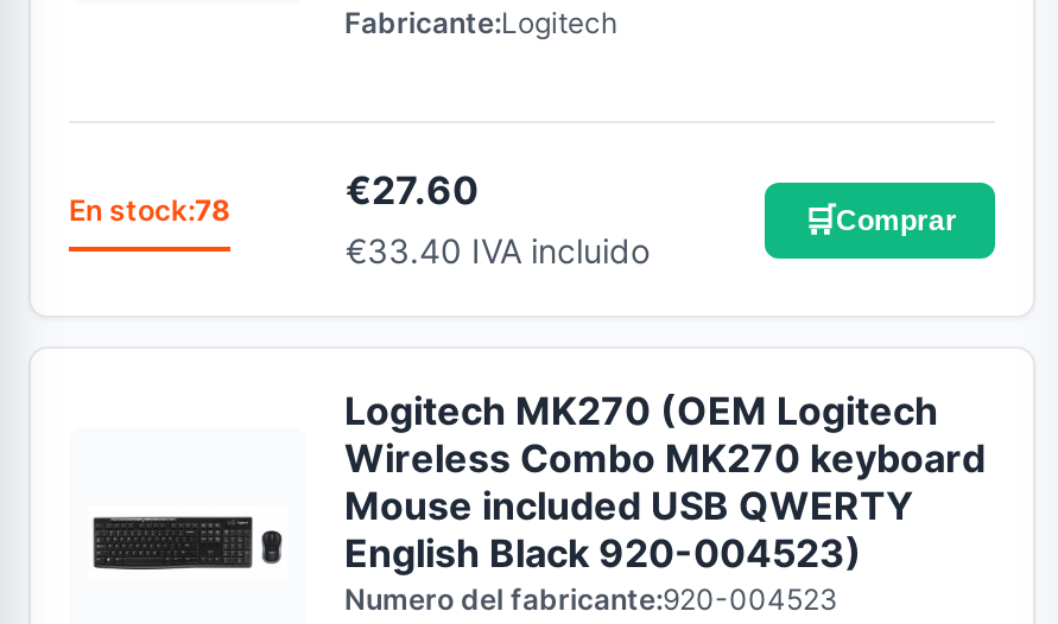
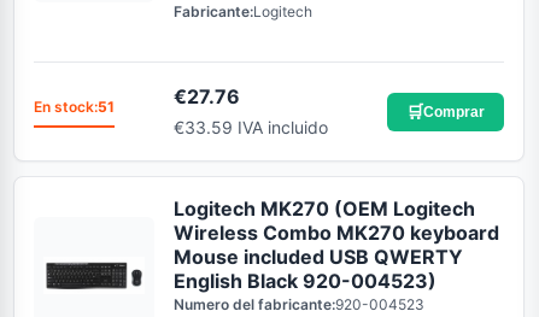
- €27.60
+ €27.76

- En stock:78
+ En stock:51

- €33.40 IVA incluido
+ €33.59 IVA incluido
